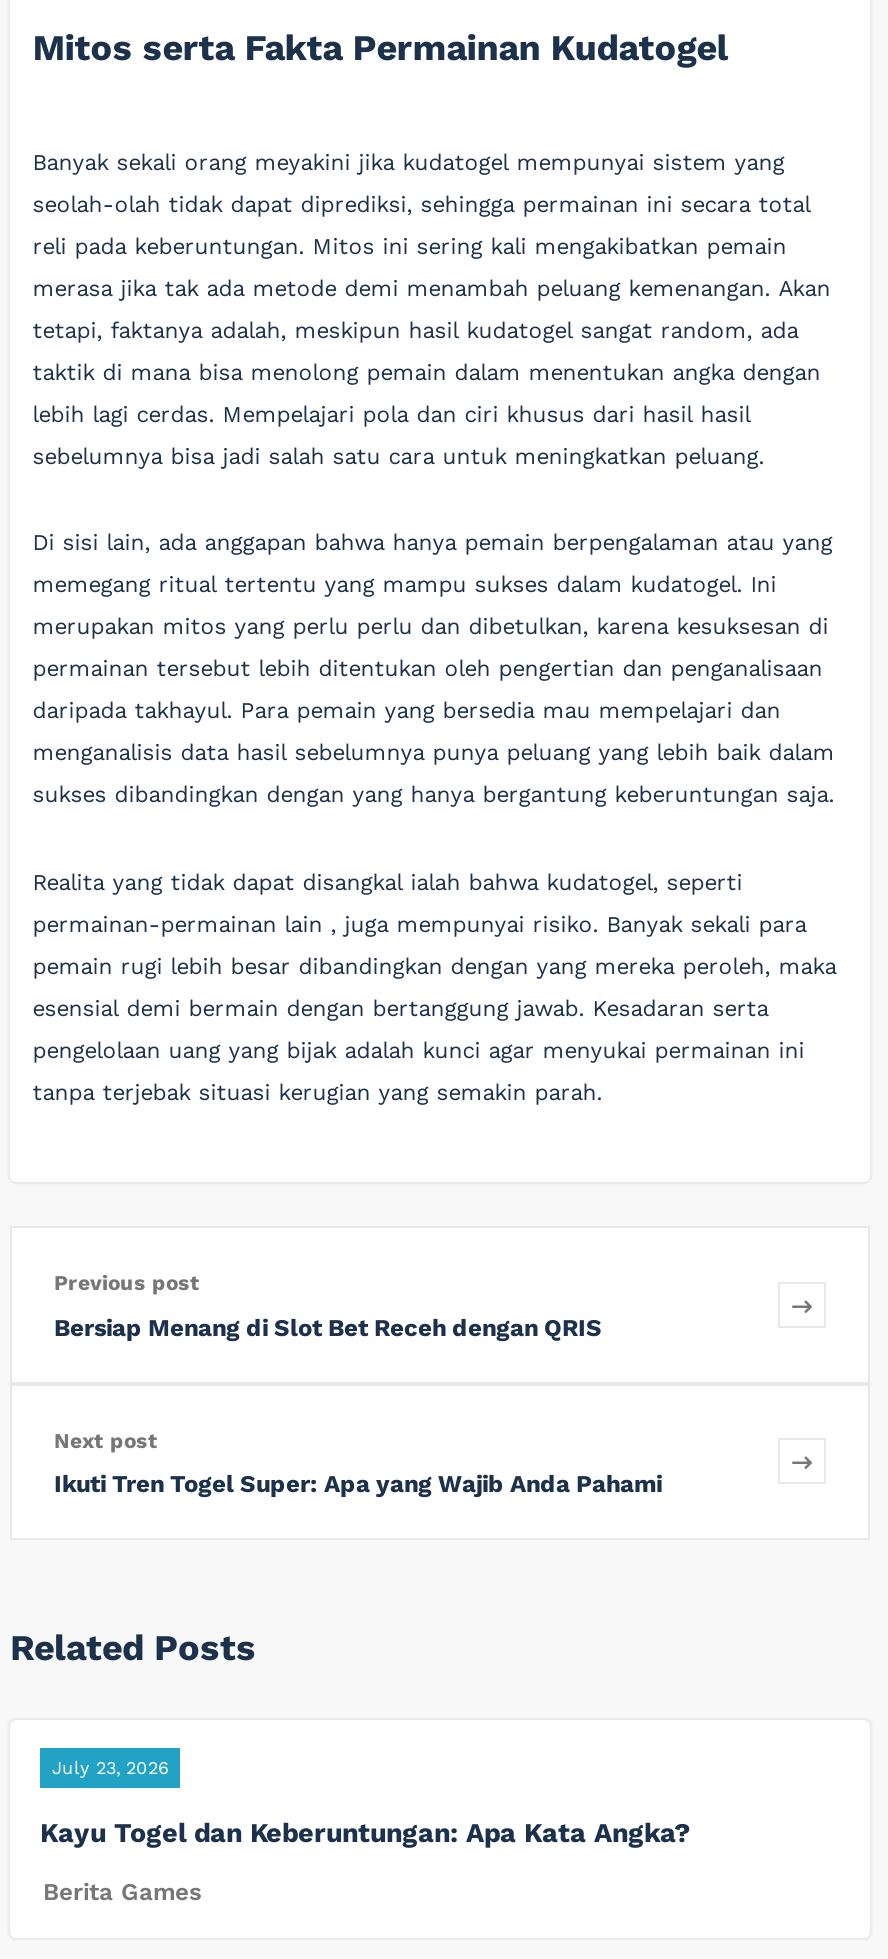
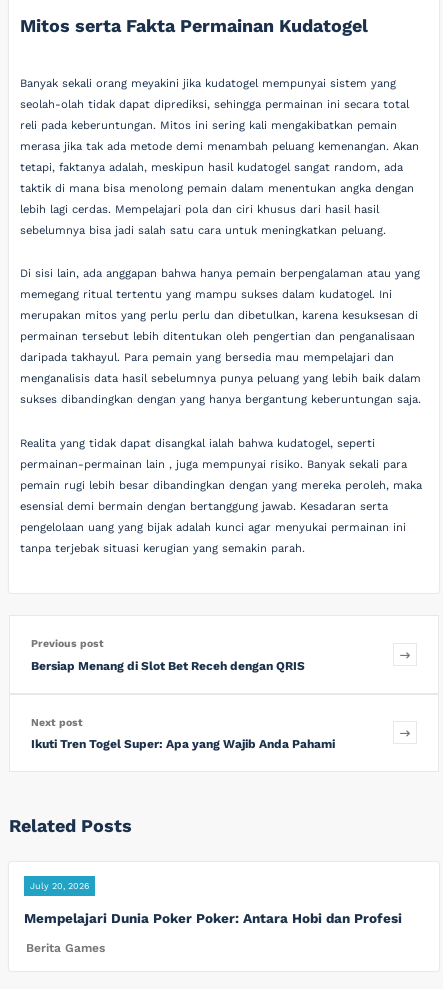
- July 23, 2026
+ July 20, 2026

- Kayu Togel dan Keberuntungan: Apa Kata Angka?
+ Mempelajari Dunia Poker Poker: Antara Hobi dan Profesi
